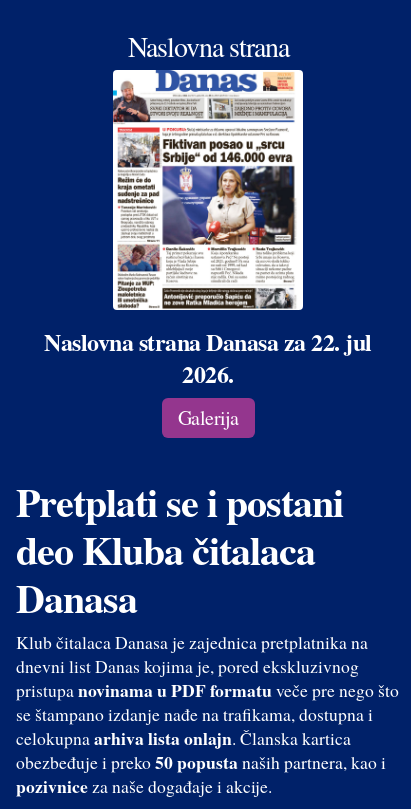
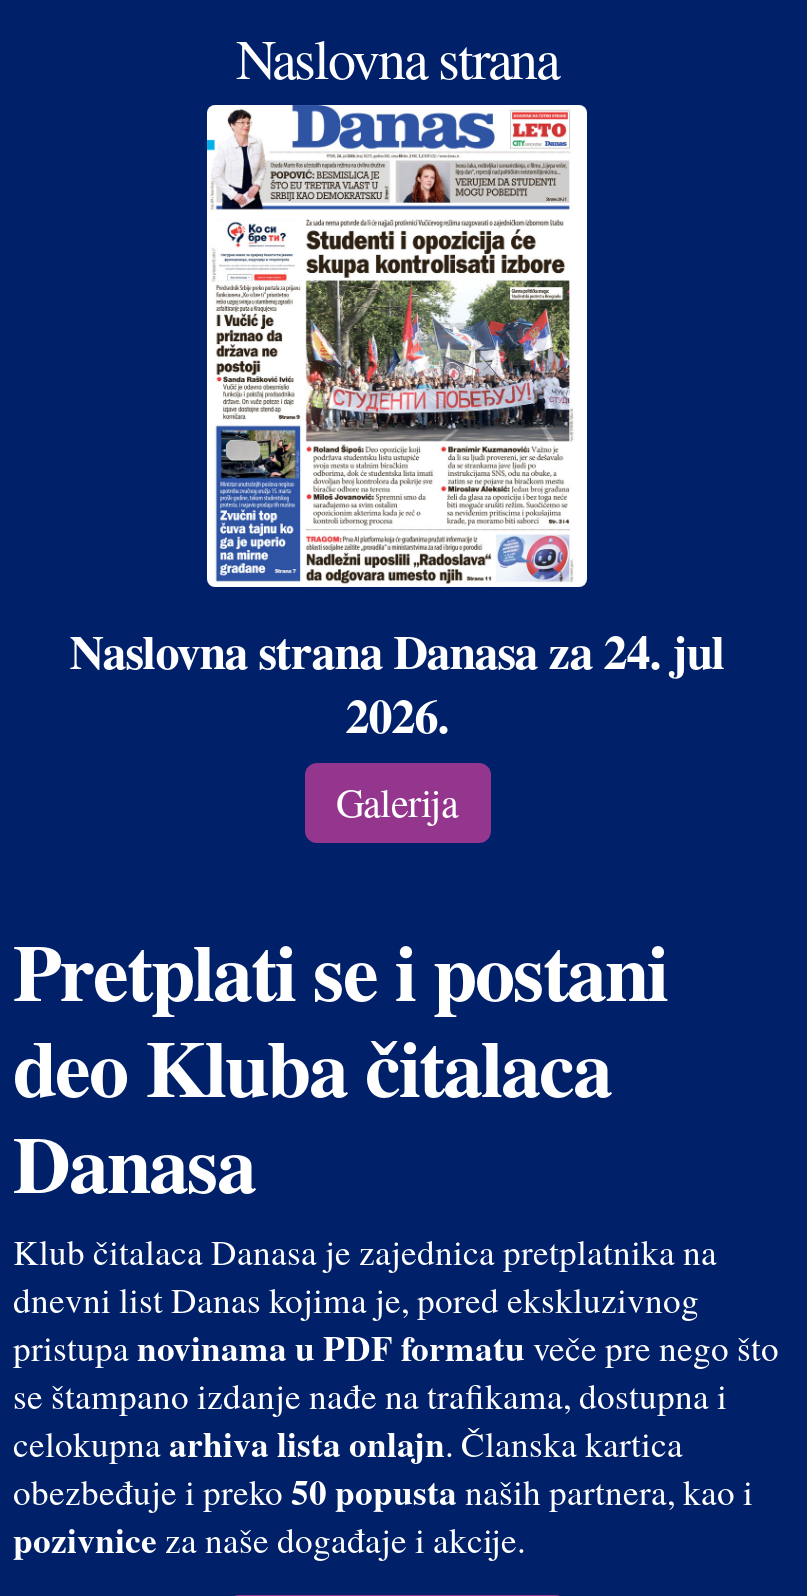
- [image]
- Naslovna strana Danasa za 22. jul
+ [image]
+ Naslovna strana Danasa za 24. jul
